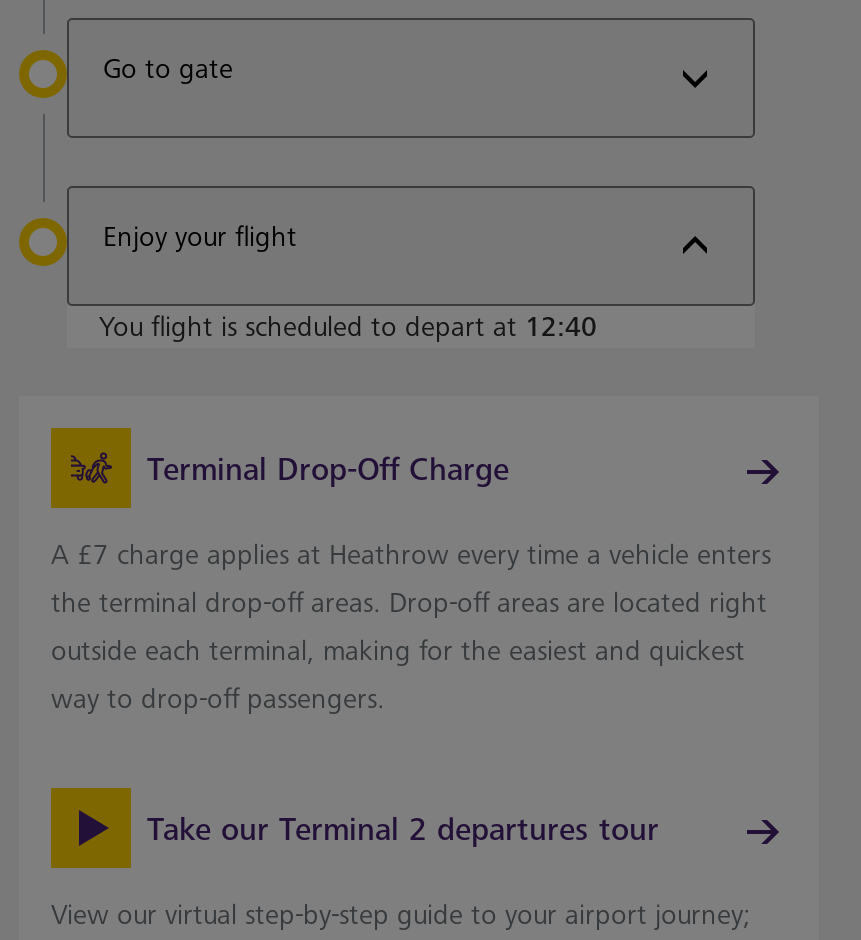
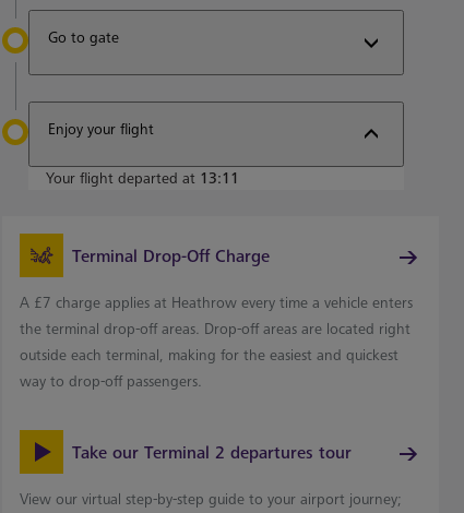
- You flight is scheduled to depart at 12:40
+ Your flight departed at 13:11
